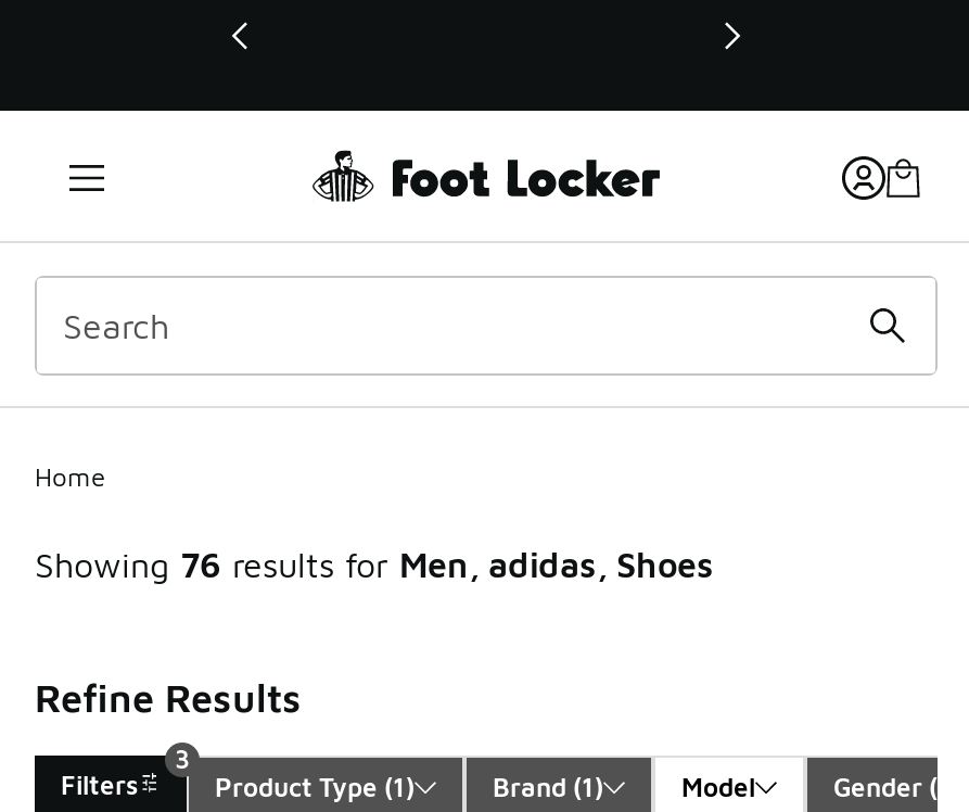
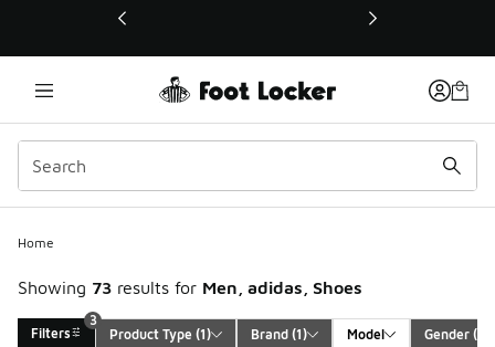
- Showing 76 results for Men, adidas, Shoes
- Refine Results
+ Showing 73 results for Men, adidas, Shoes
